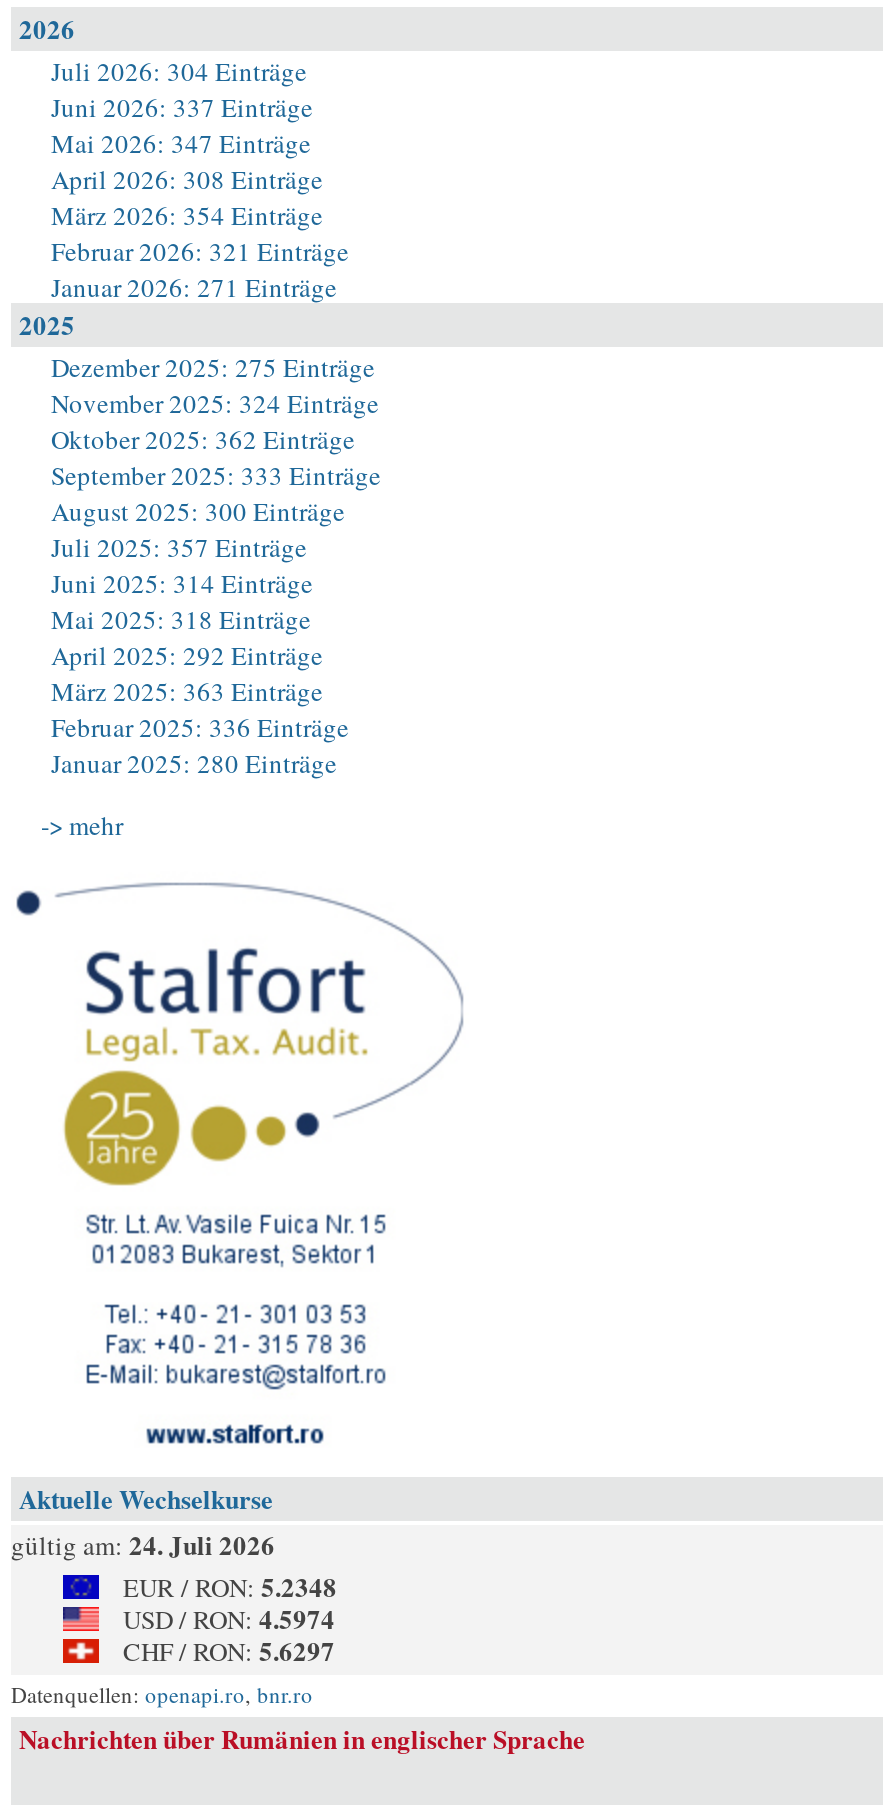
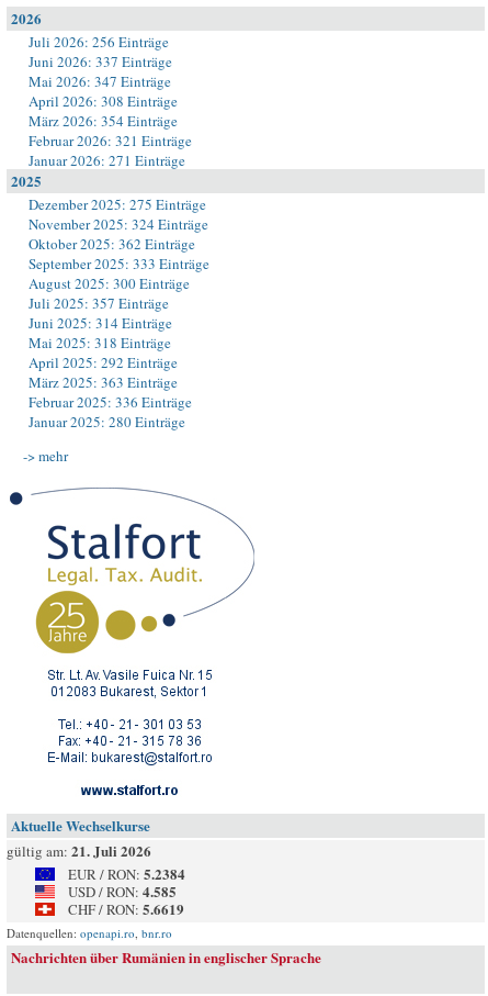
- Juli 2026: 304 Einträge
+ Juli 2026: 256 Einträge

- gültig am: 24. Juli 2026
+ gültig am: 21. Juli 2026

- EUR / RON: 5.2348
+ EUR / RON: 5.2384

- USD / RON: 4.5974
+ USD / RON: 4.585

- CHF / RON: 5.6297
+ CHF / RON: 5.6619
